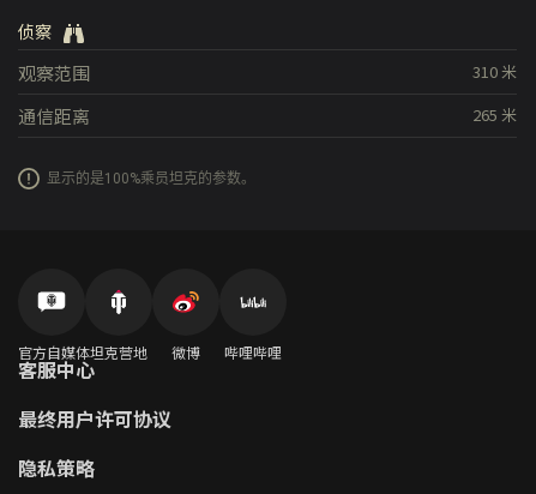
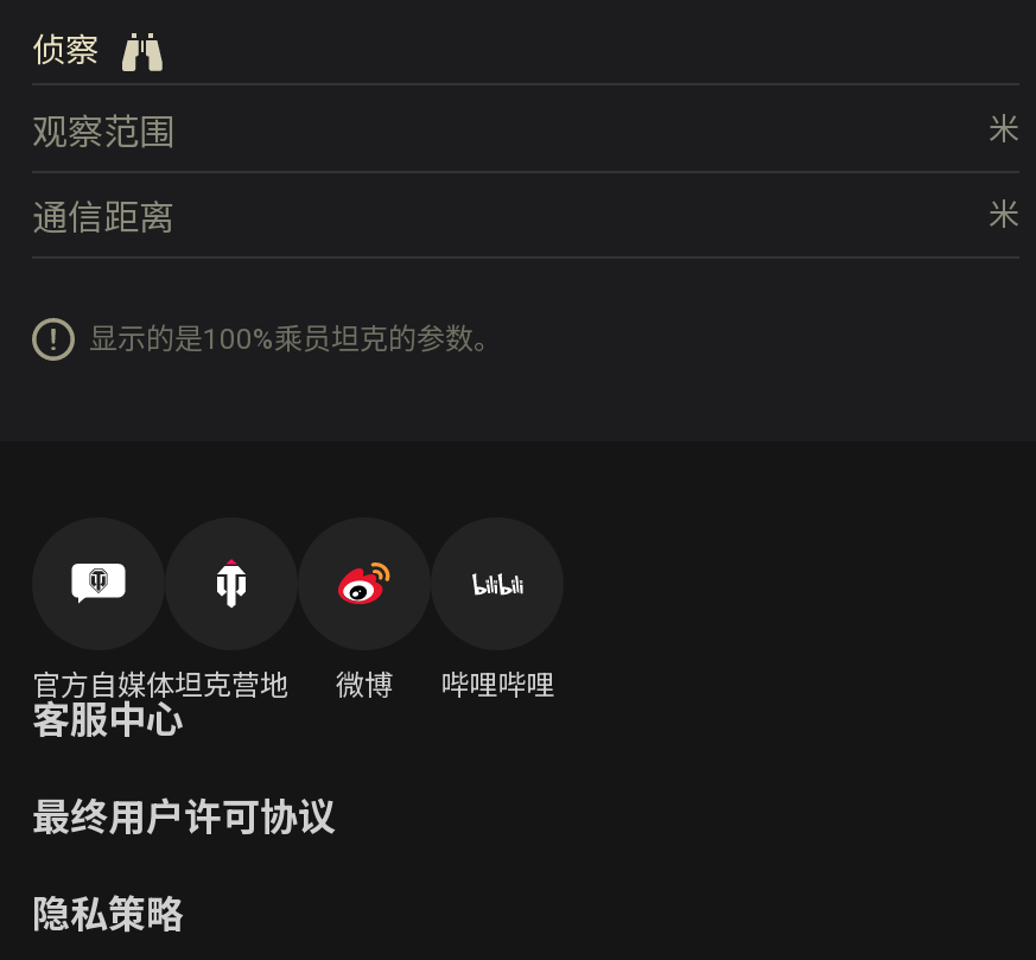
- 310米
+ 米

- 265米
+ 米
